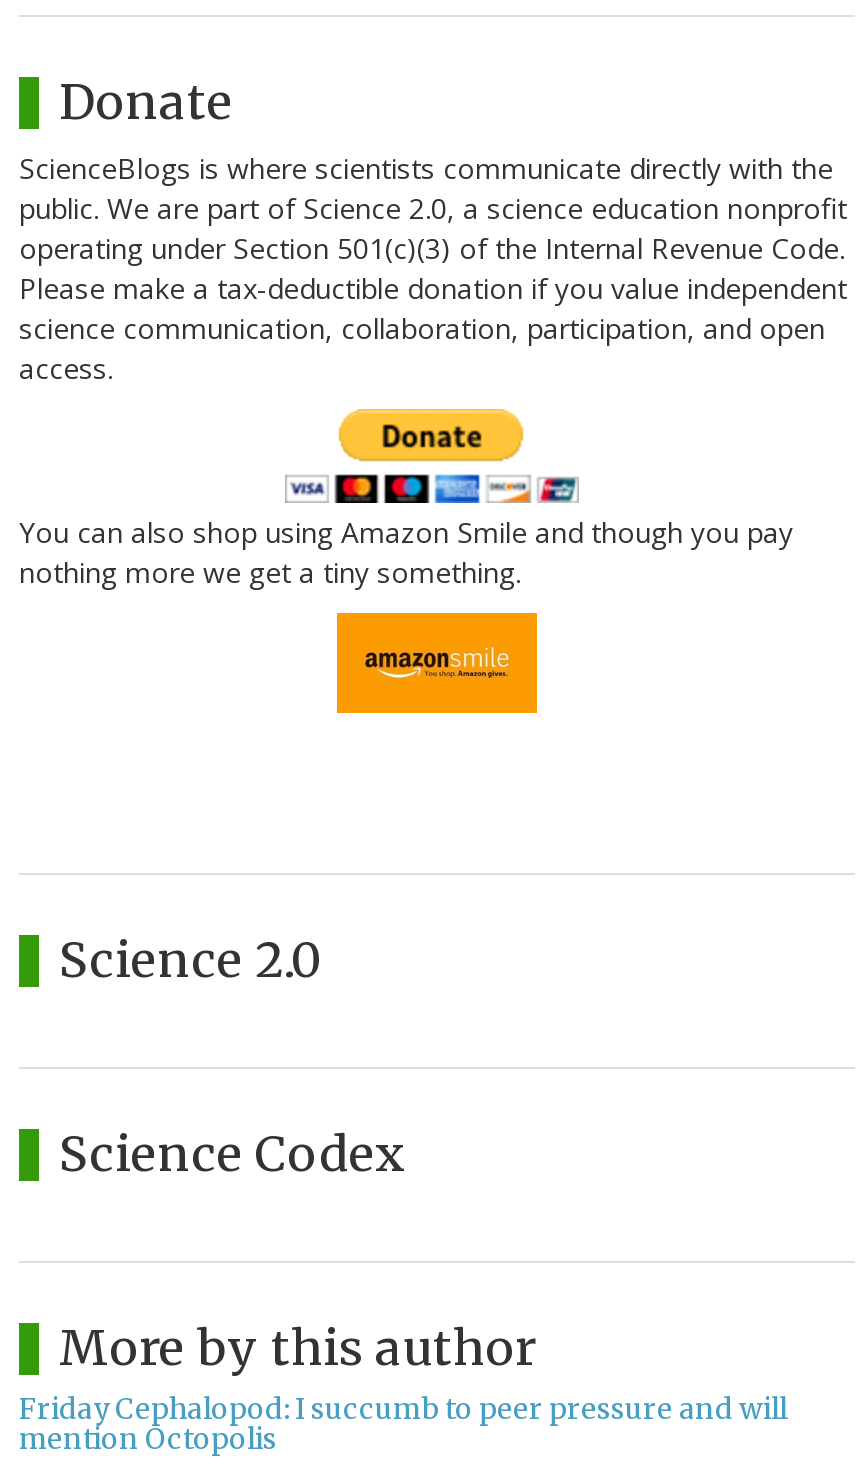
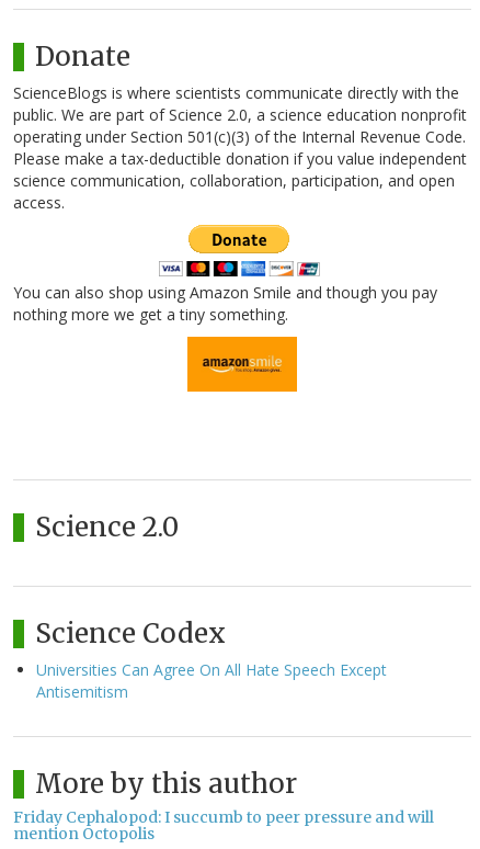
+ Universities Can Agree On All Hate Speech Except
+ Antisemitism
